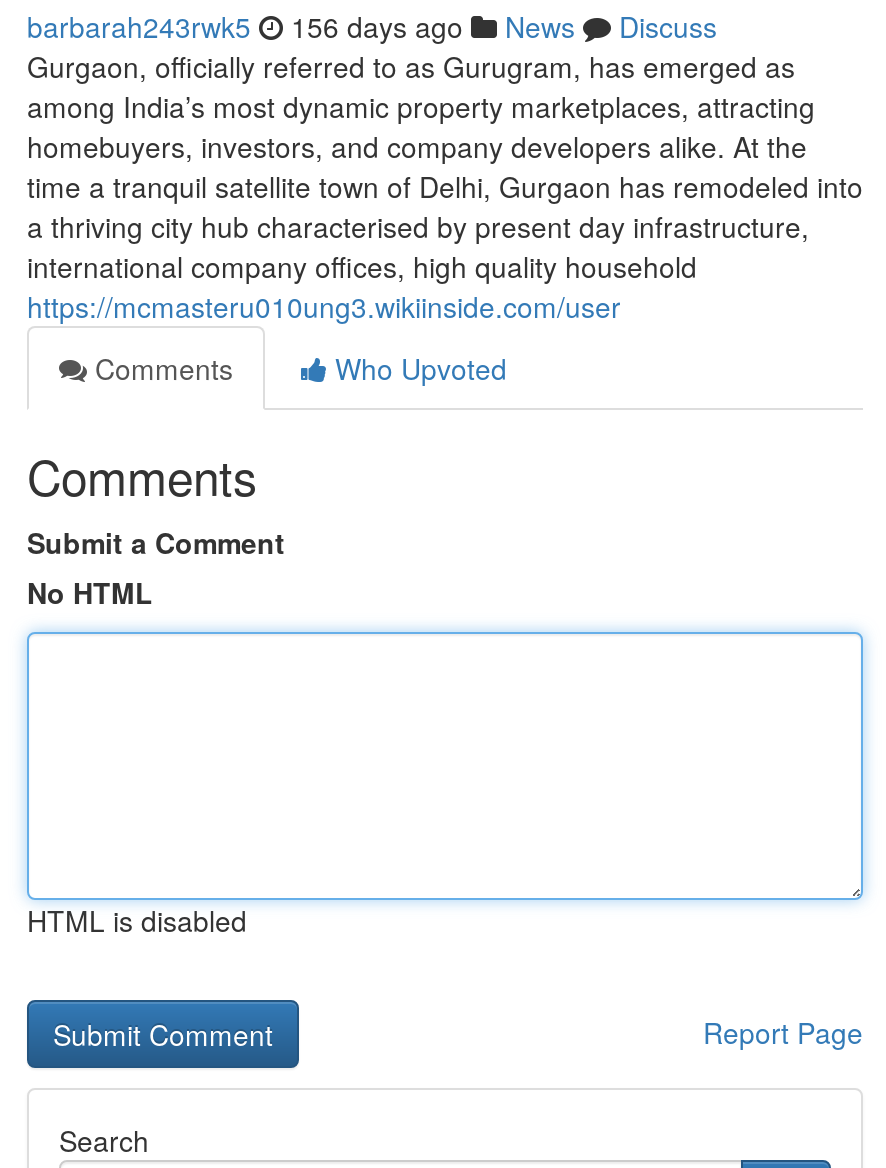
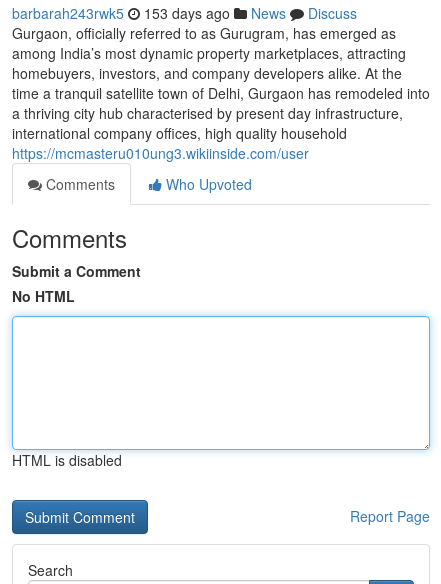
- barbarah243rwk5 156 days ago News Discuss
+ barbarah243rwk5 153 days ago News Discuss
